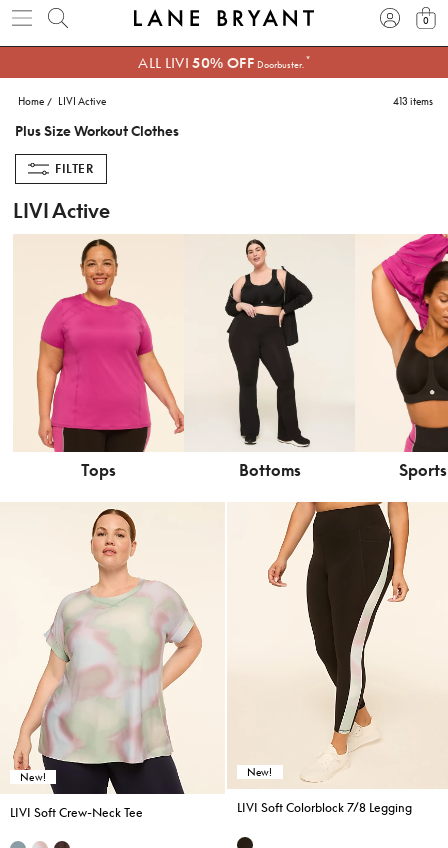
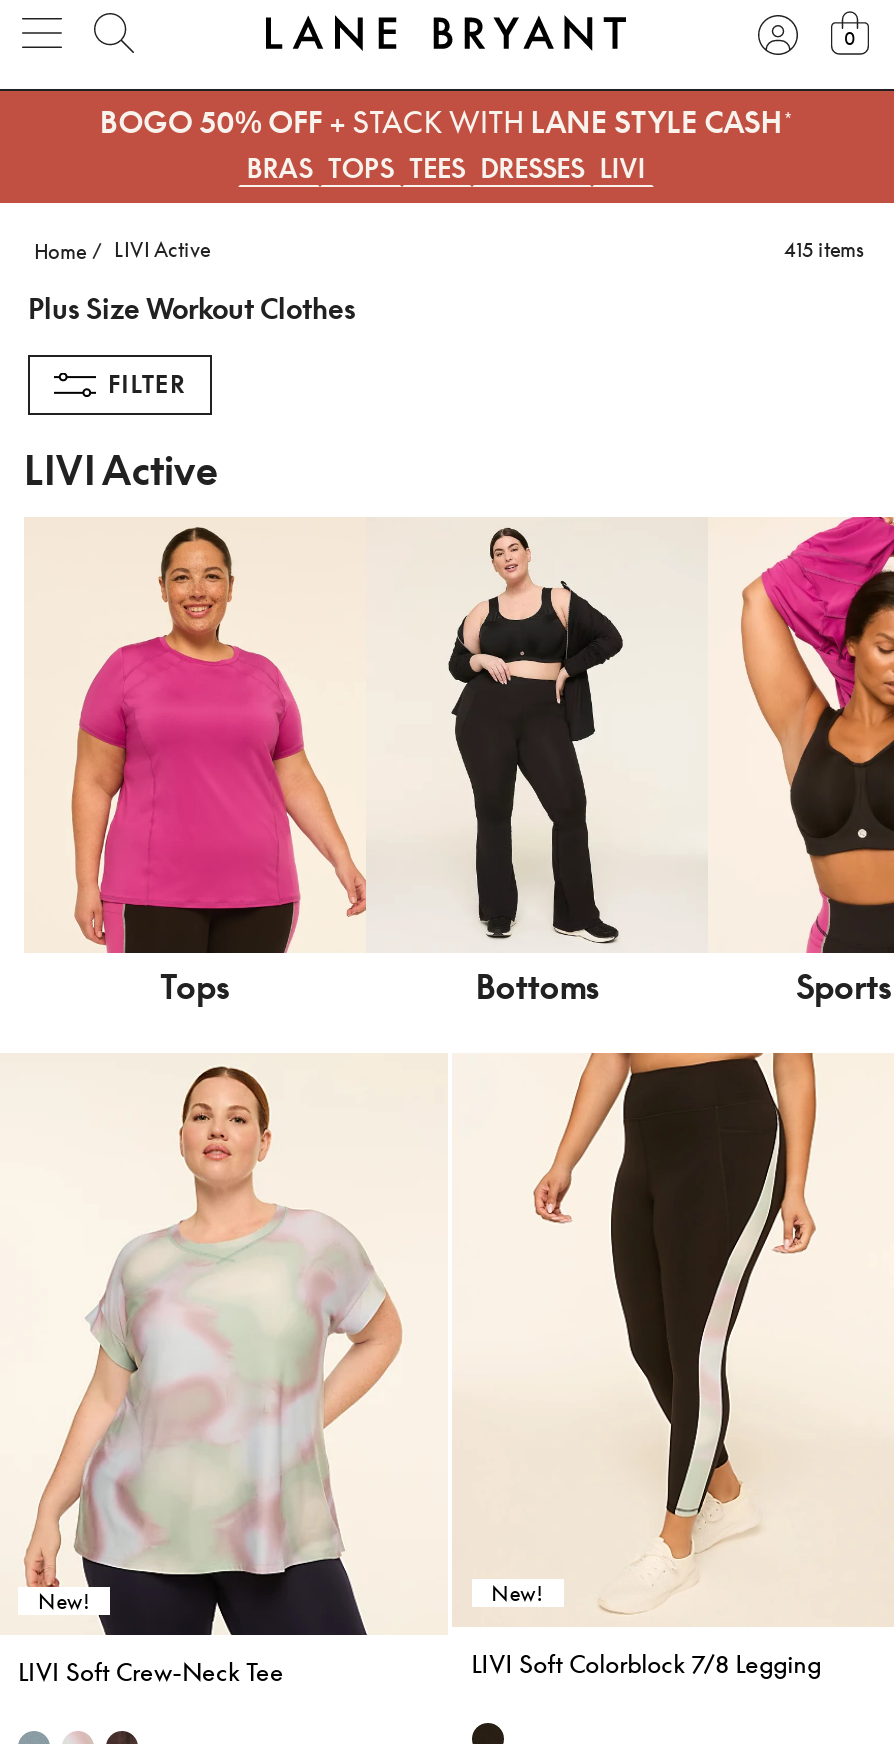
- ALL LIVI 50% OFF Doorbuster. *
+ BOGO 50% OFF + STACK WITH LANE STYLE CASH *
+ BRAS TOPS TEES DRESSES LIVI

- 413 items
+ 415 items
